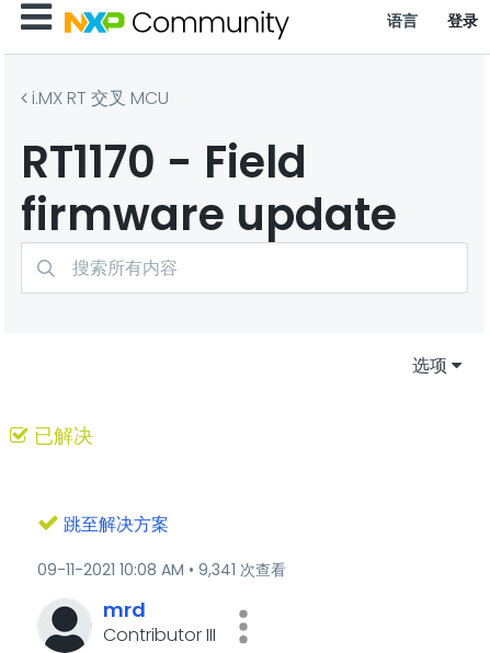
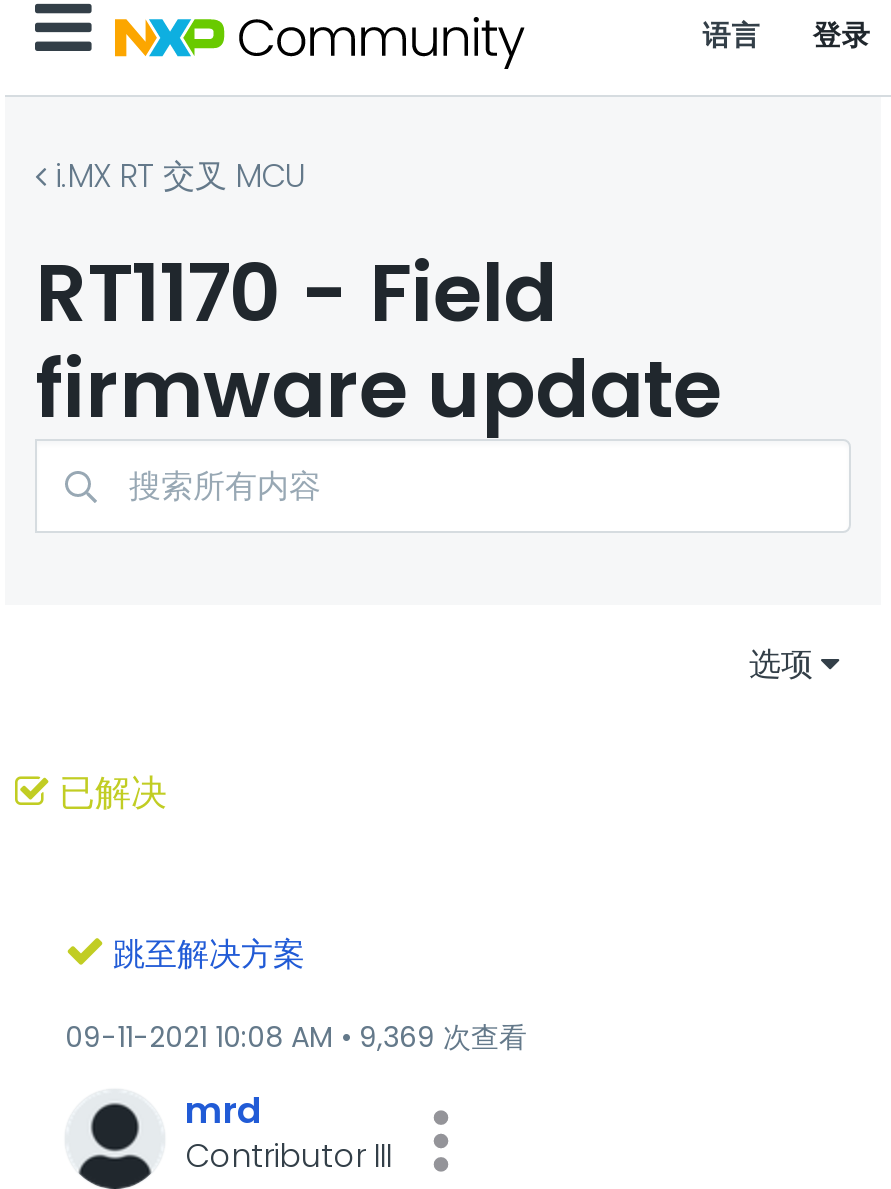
- 09-11-2021 10:08 AM 9,341 次查看
+ 09-11-2021 10:08 AM 9,369 次查看
